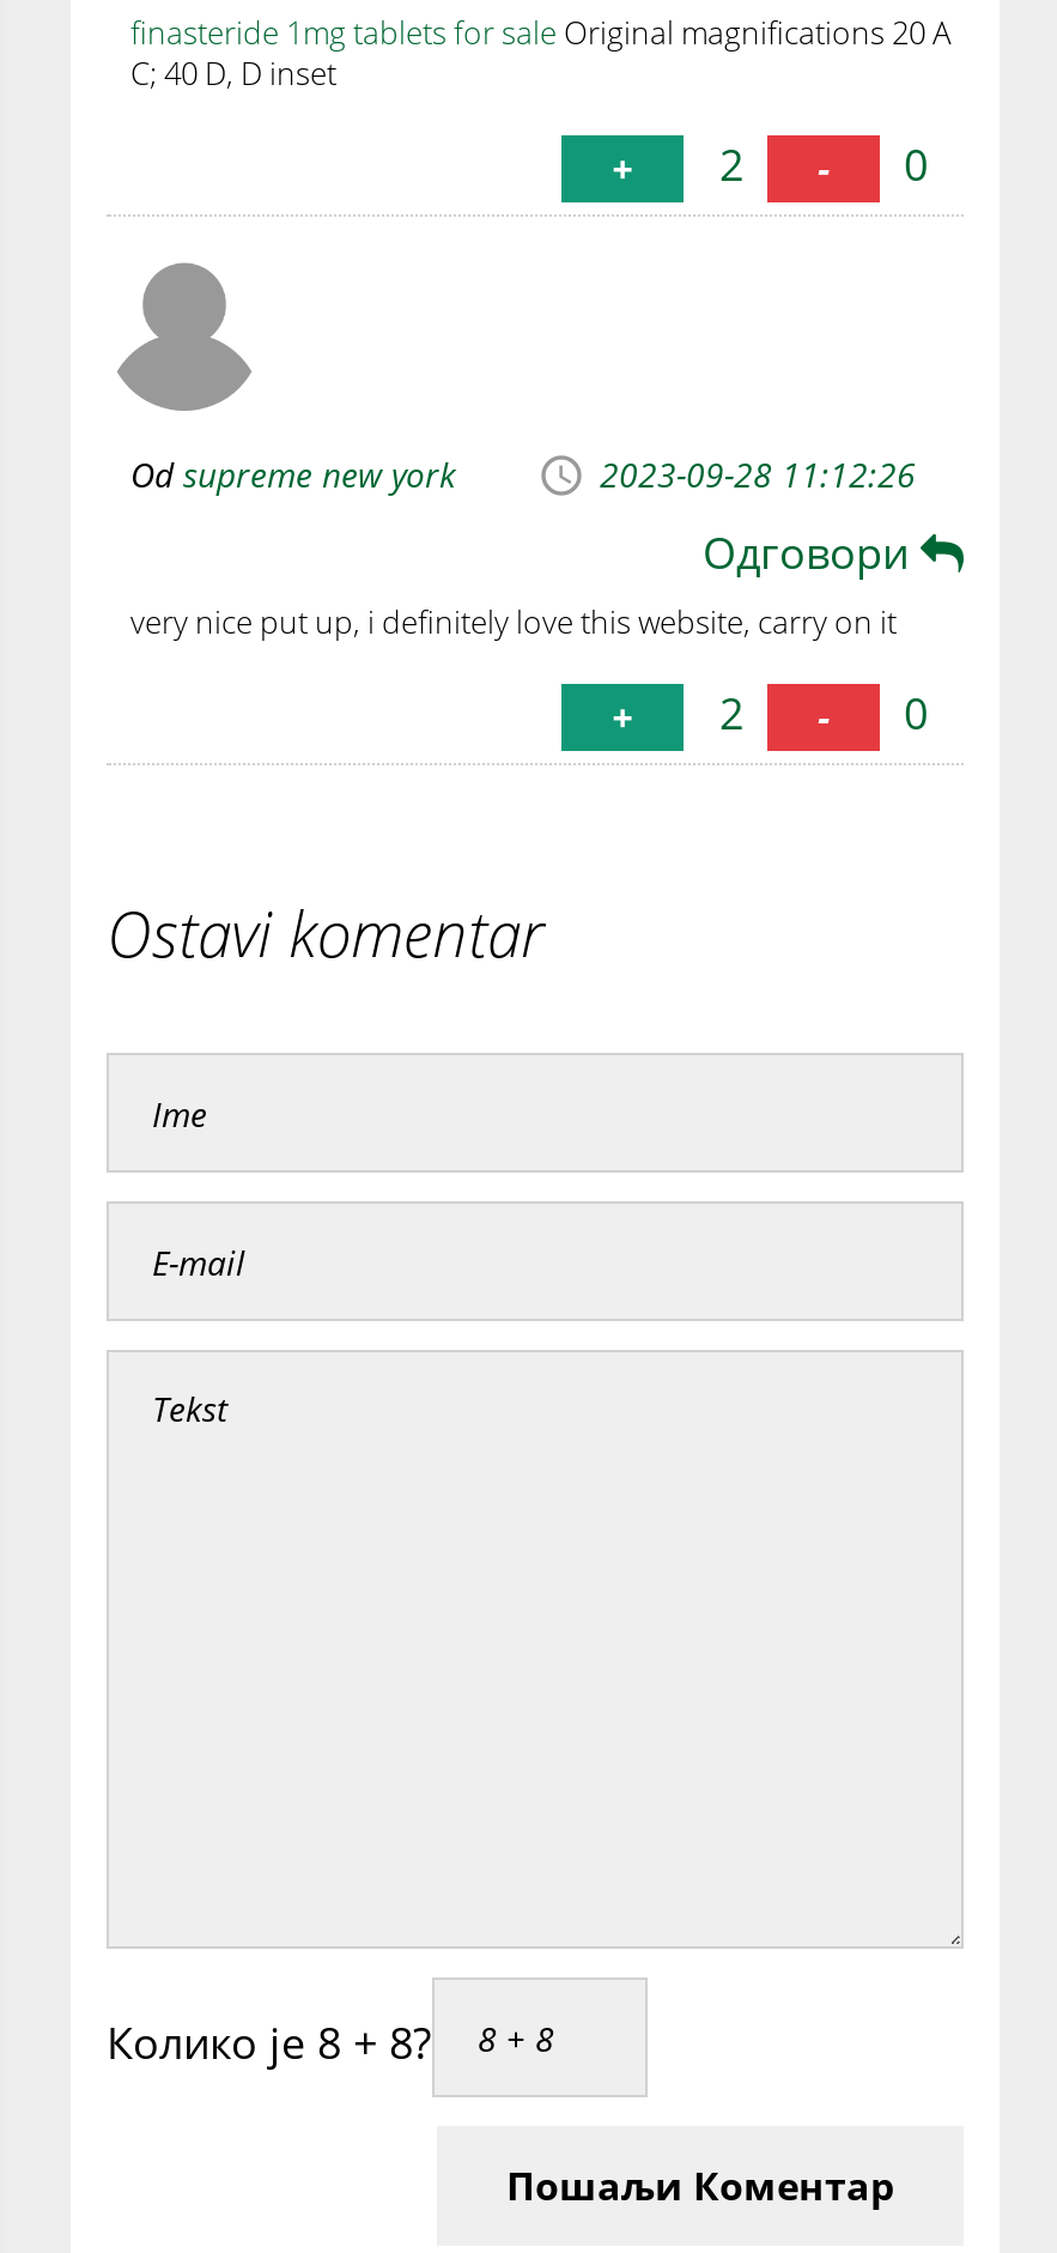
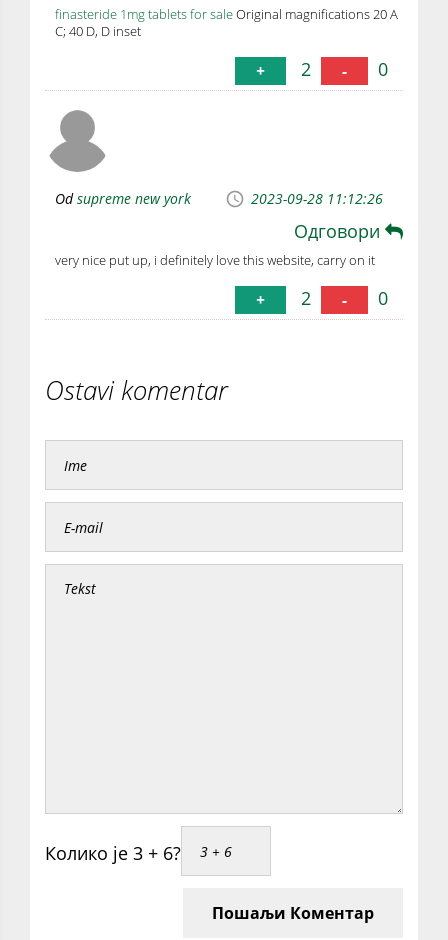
- Колико је 8 + 8?
+ Колико је 3 + 6?
